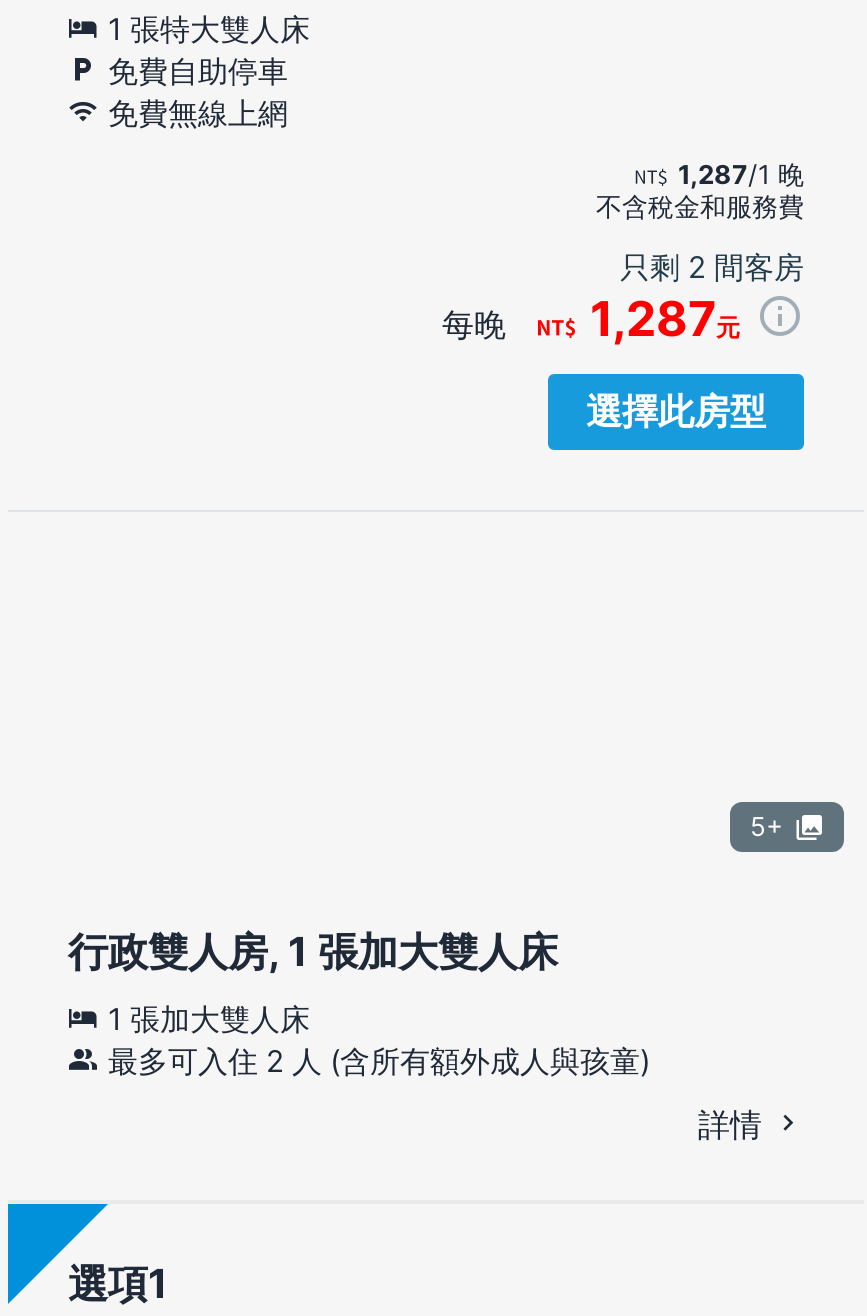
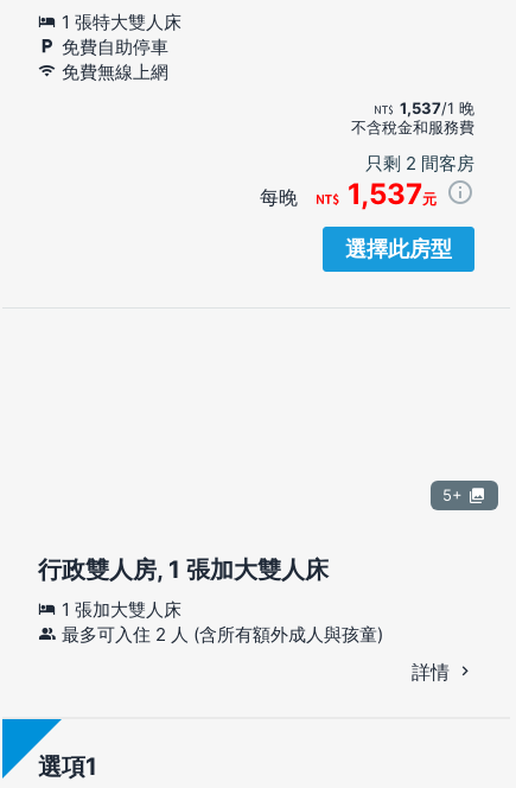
- 1,287/1 晚
+ 1,537/1 晚

- 1,287元
+ 1,537元
